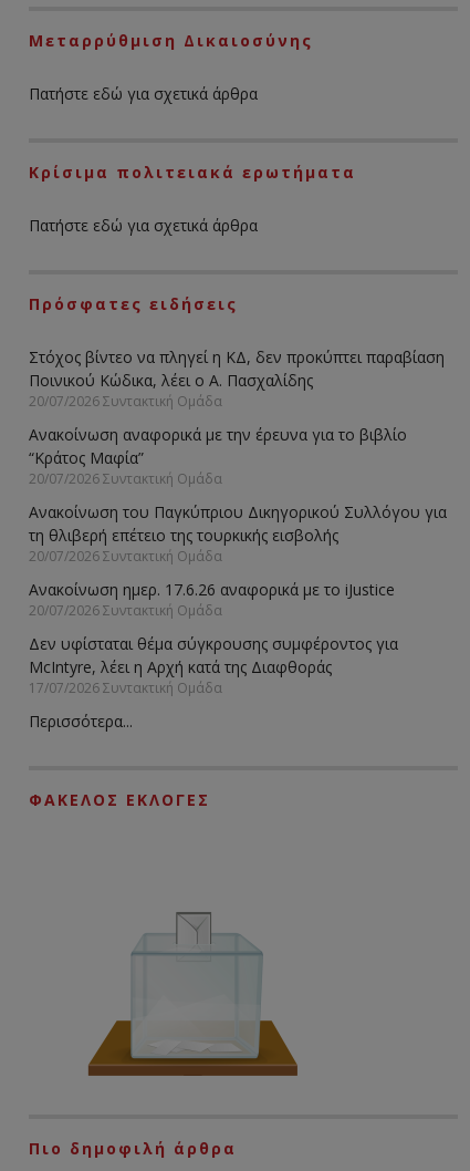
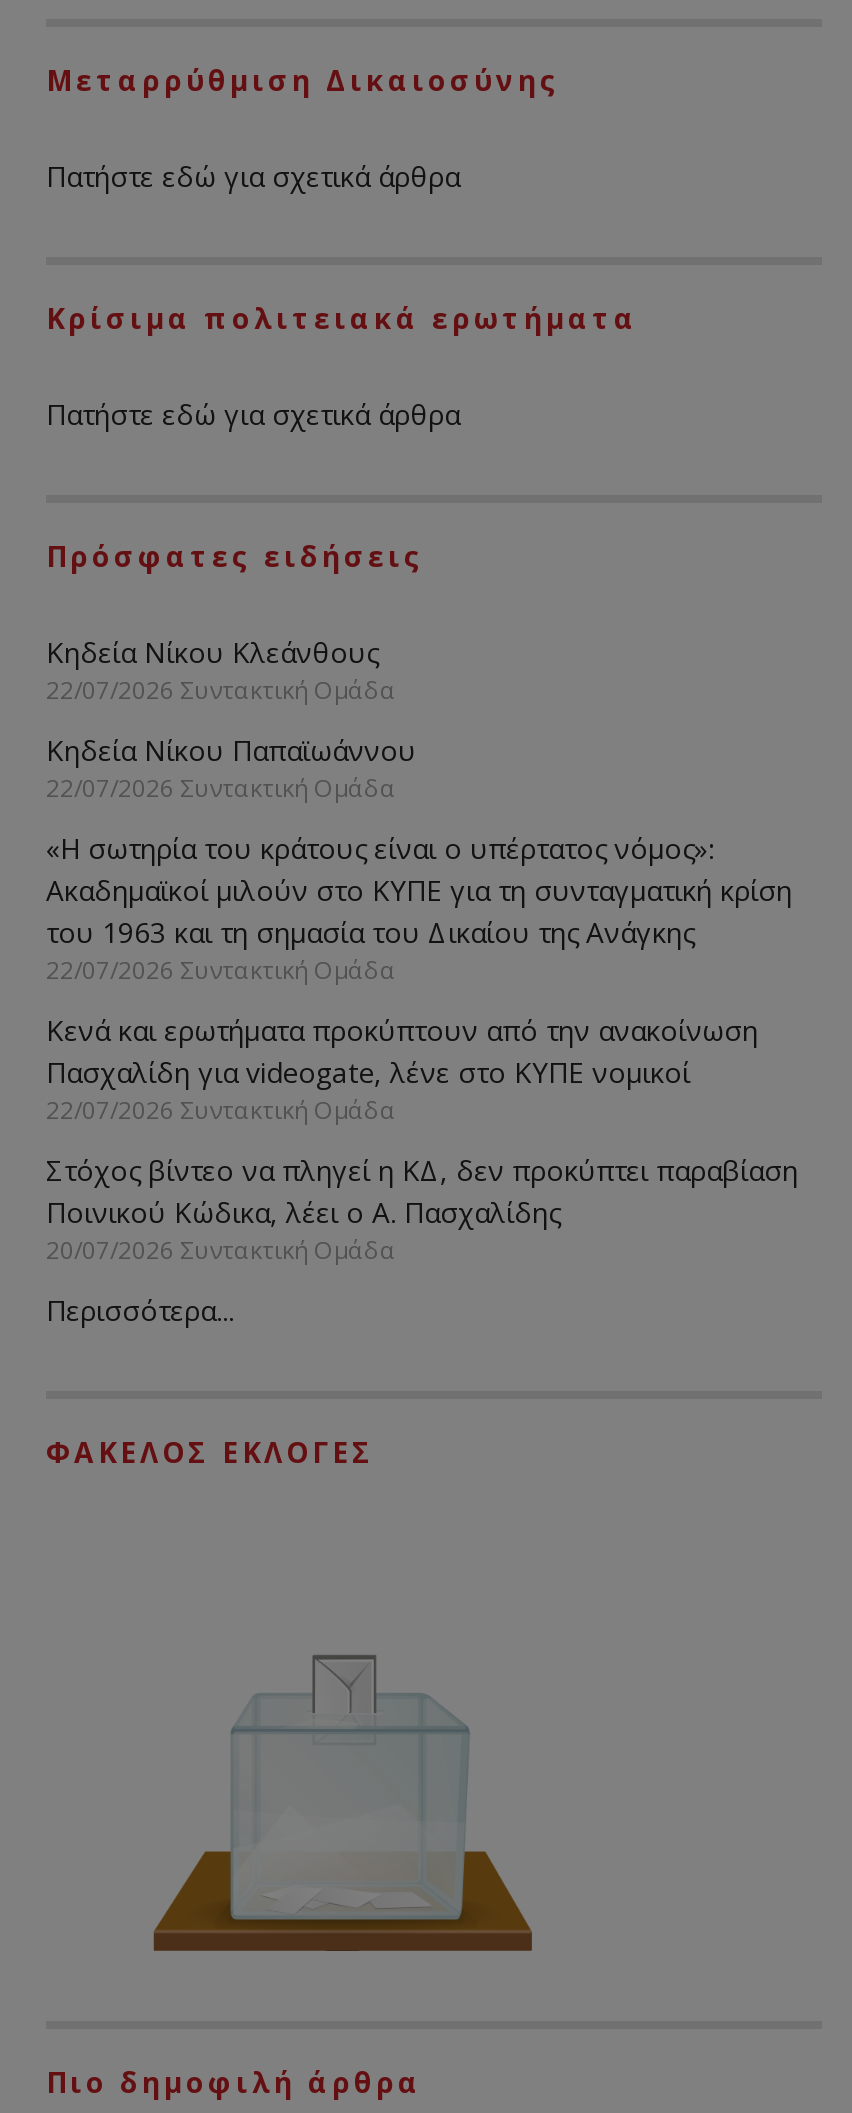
+ Κηδεία Νίκου Κλεάνθους
+ 22/07/2026 Συντακτική Ομάδα
+ Κηδεία Νίκου Παπαϊωάννου
+ 22/07/2026 Συντακτική Ομάδα
+ «Η σωτηρία του κράτους είναι ο υπέρτατος νόμος»:
+ Ακαδημαϊκοί μιλούν στο ΚΥΠΕ για τη συνταγματική κρίση
+ του 1963 και τη σημασία του Δικαίου της Ανάγκης
+ 22/07/2026 Συντακτική Ομάδα
+ Κενά και ερωτήματα προκύπτουν από την ανακοίνωση
+ Πασχαλίδη για videogate, λένε στο ΚΥΠΕ νομικοί
+ 22/07/2026 Συντακτική Ομάδα

moved down: Στόχος βίντεο να πληγεί η ΚΔ, δεν προκύπτει παραβίαση | Ποινικού Κώδικα, λέει ο Α. Πασχαλίδης | 20/07/2026 Συντακτική Ομάδα

- Ανακοίνωση αναφορικά με την έρευνα για το βιβλίο
- “Κράτος Μαφία”
- 20/07/2026 Συντακτική Ομάδα
- Ανακοίνωση του Παγκύπριου Δικηγορικού Συλλόγου για
- τη θλιβερή επέτειο της τουρκικής εισβολής
- 20/07/2026 Συντακτική Ομάδα
- Ανακοίνωση ημερ. 17.6.26 αναφορικά με το iJustice
- 20/07/2026 Συντακτική Ομάδα
- Δεν υφίσταται θέμα σύγκρουσης συμφέροντος για
- McIntyre, λέει η Αρχή κατά της Διαφθοράς
- 17/07/2026 Συντακτική Ομάδα
